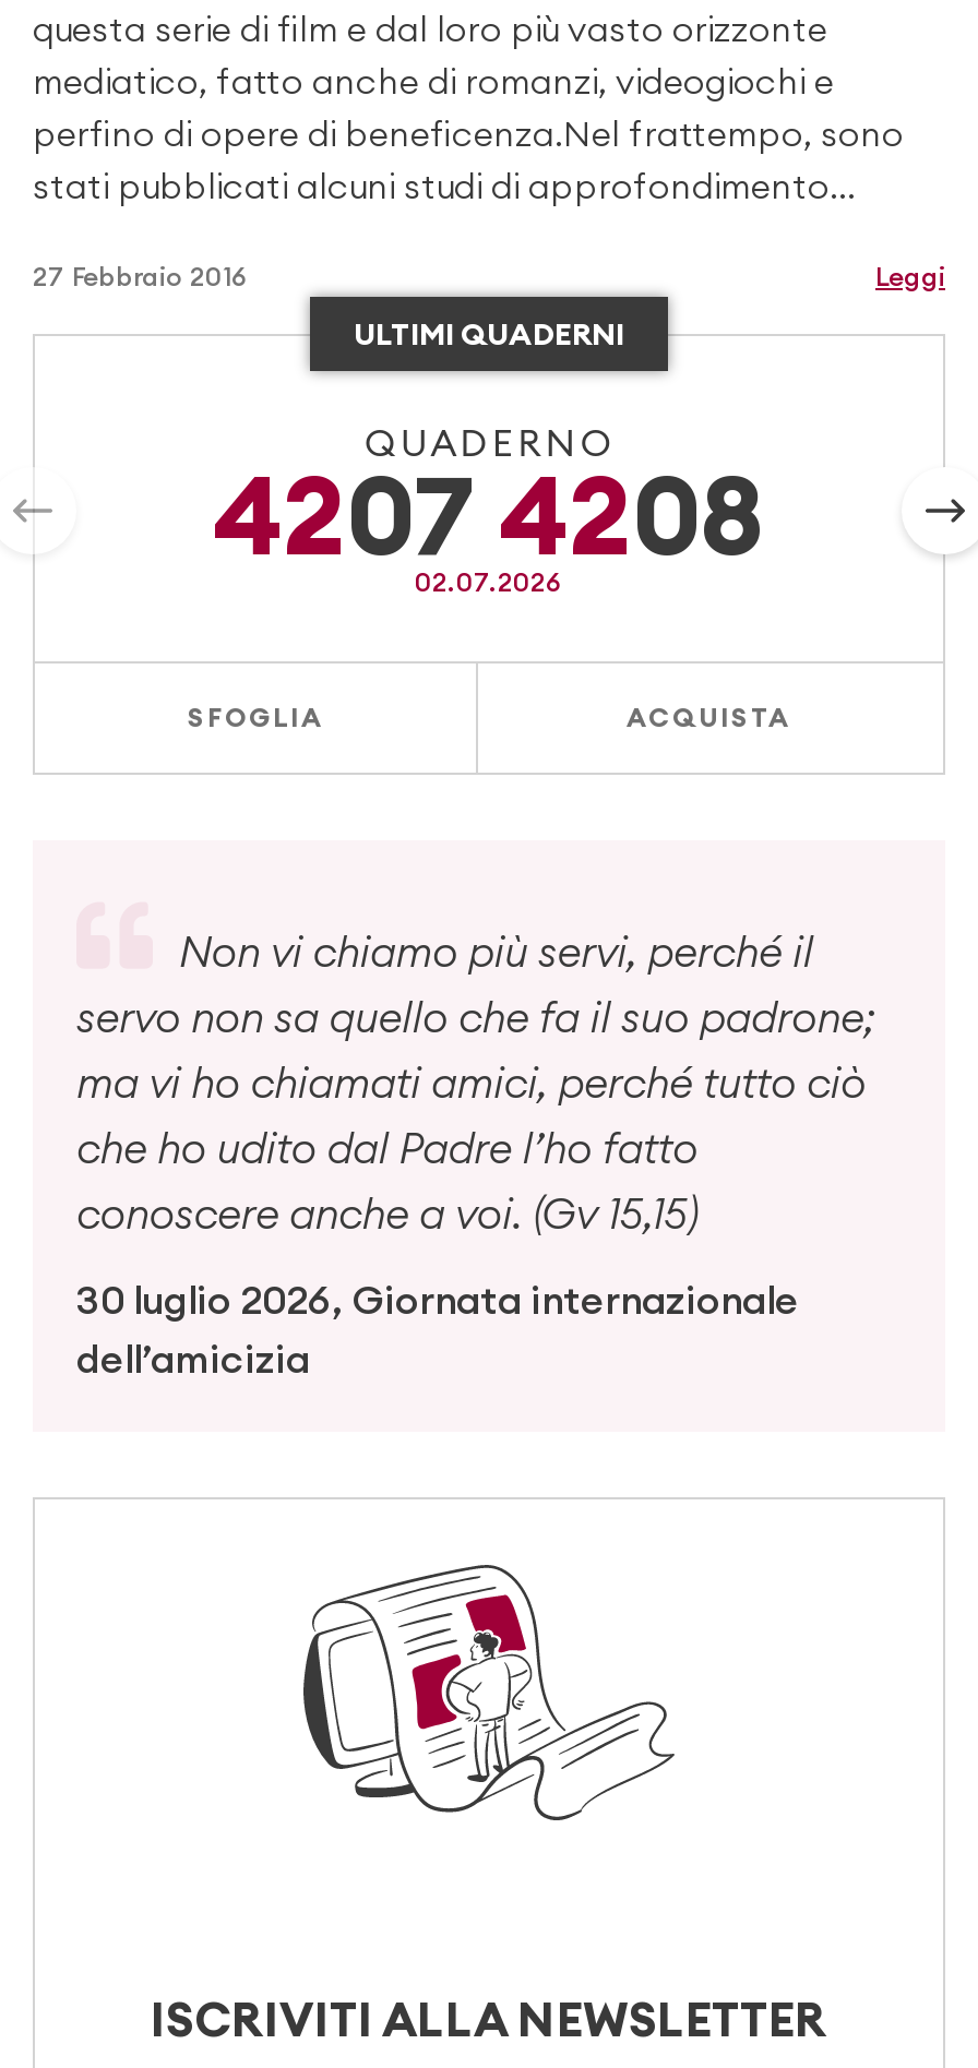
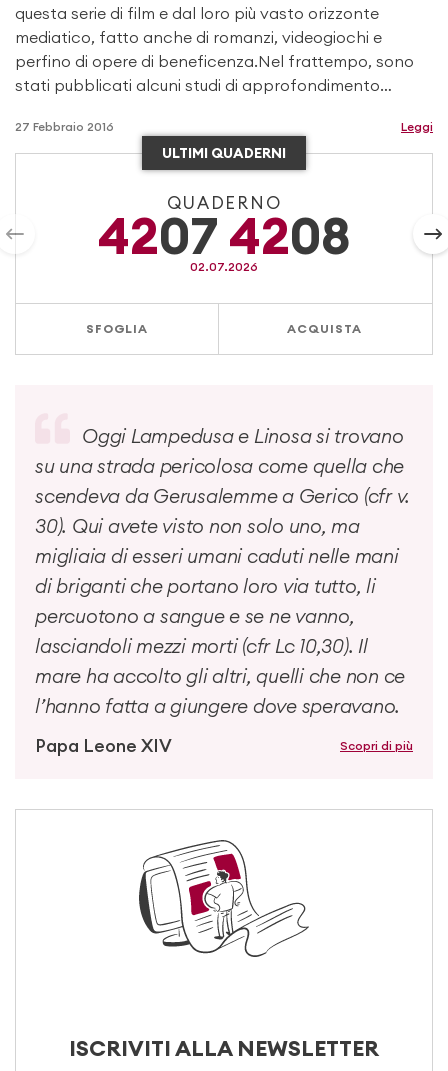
- Non vi chiamo più servi, perché il
- servo non sa quello che fa il suo padrone;
- ma vi ho chiamati amici, perché tutto ciò
- che ho udito dal Padre l’ho fatto
- conoscere anche a voi. (Gv 15,15)
+ Oggi Lampedusa e Linosa si trovano
+ su una strada pericolosa come quella che
+ scendeva da Gerusalemme a Gerico (cfr v.
+ 30). Qui avete visto non solo uno, ma
+ migliaia di esseri umani caduti nelle mani
+ di briganti che portano loro via tutto, li
+ percuotono a sangue e se ne vanno,
+ lasciandoli mezzi morti (cfr Lc 10,30). Il
+ mare ha accolto gli altri, quelli che non ce
+ l’hanno fatta a giungere dove speravano.

- 30 luglio 2026, Giornata internazionale
- dell’amicizia
+ Papa Leone XIV
+ Scopri di più
